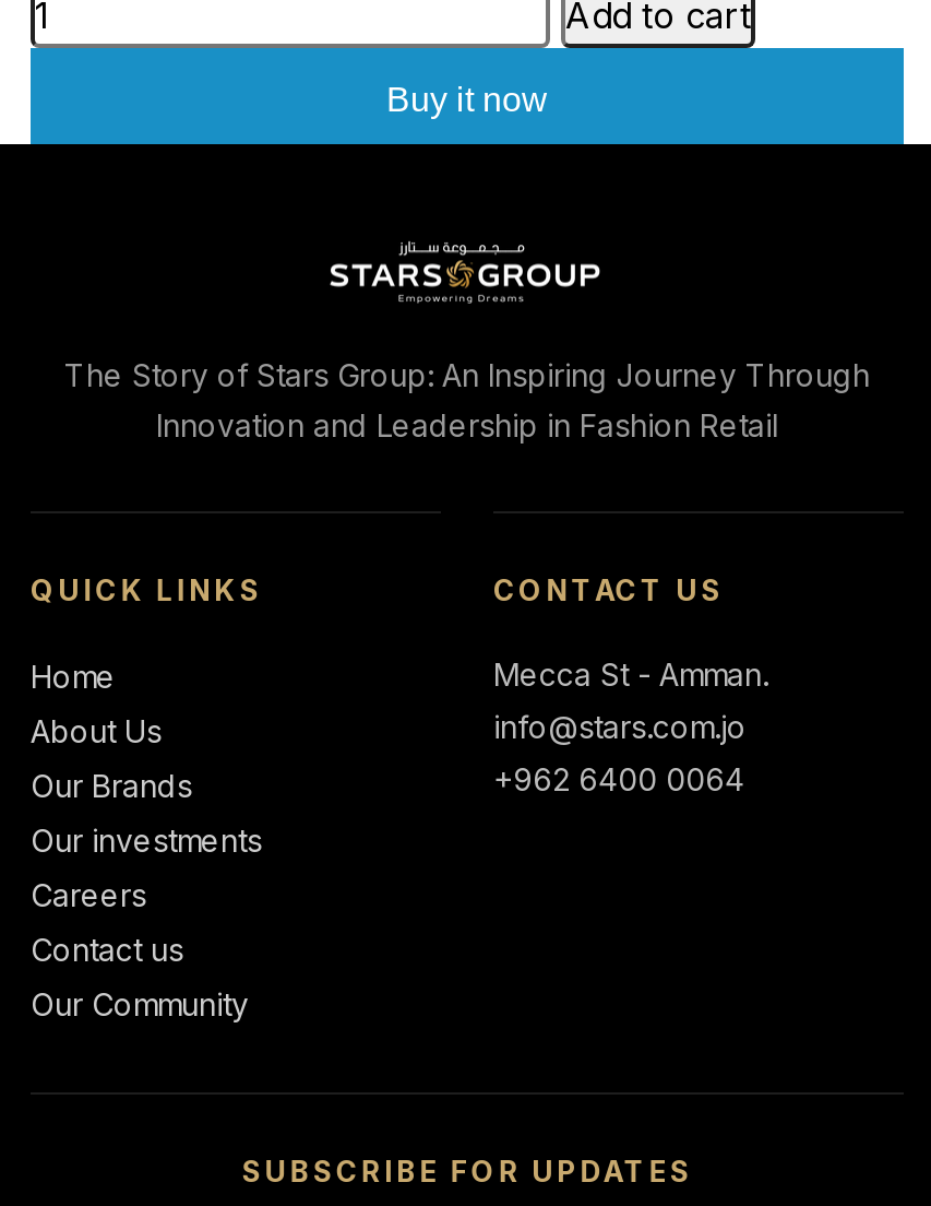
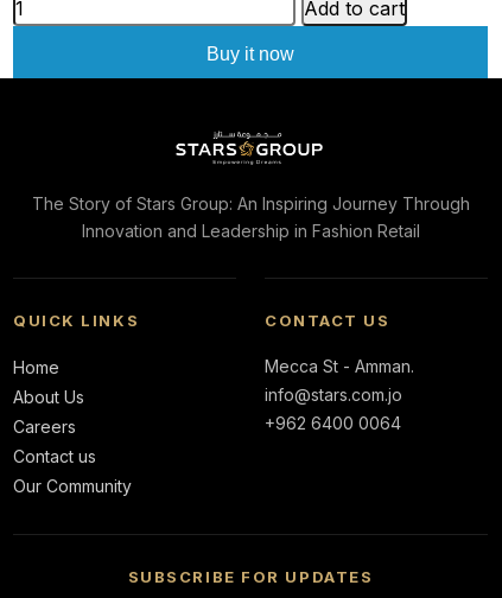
- Our Brands
- Our investments
